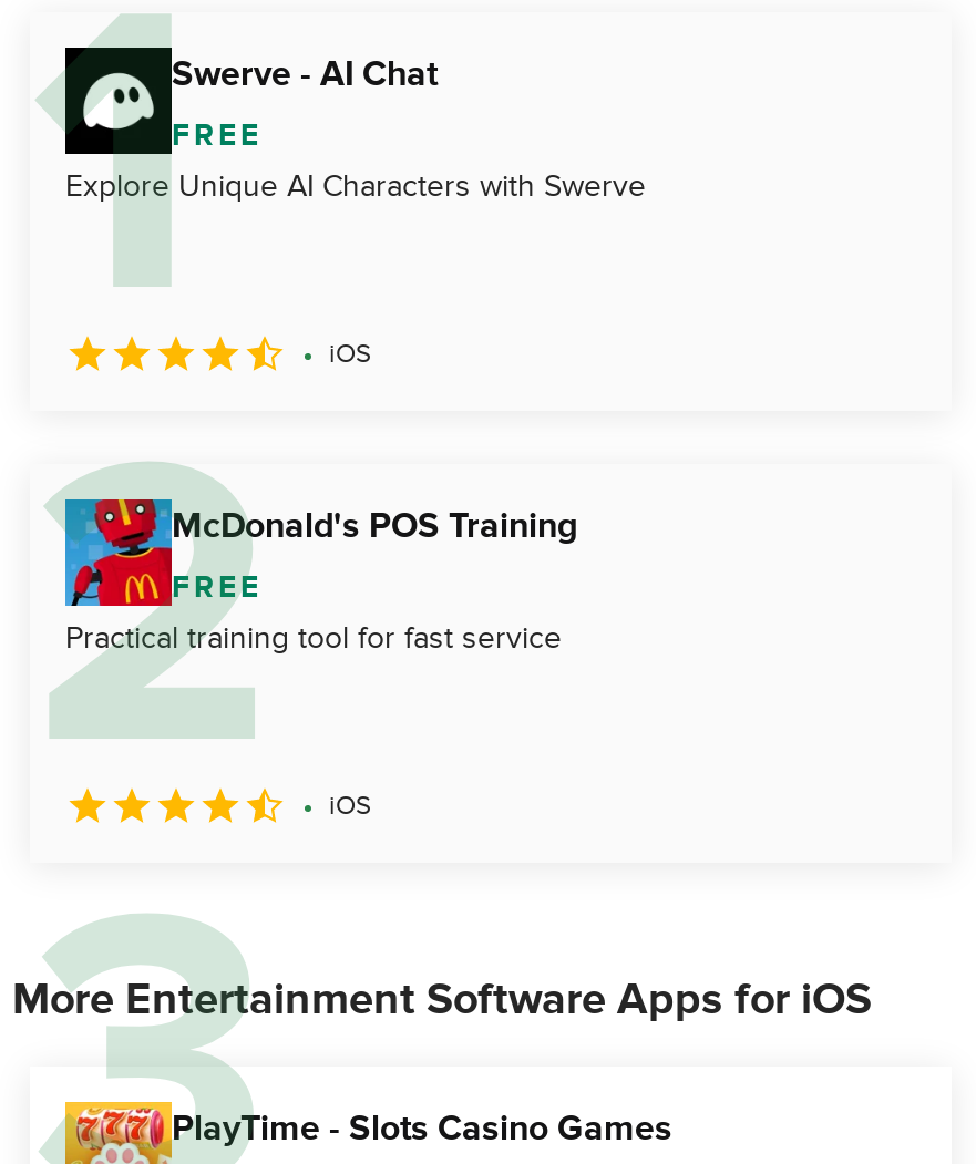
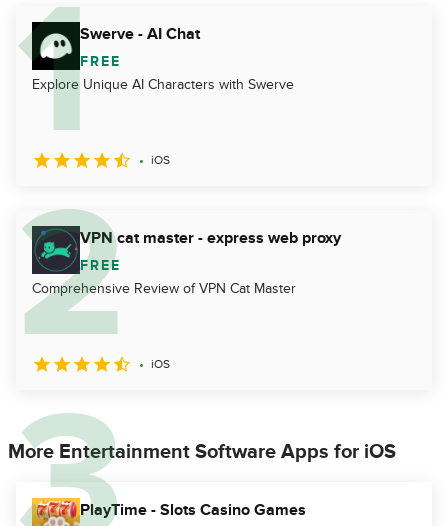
- [image]
- McDonald's POS Training
+ [image]
+ VPN cat master - express web proxy

- Practical training tool for fast service
+ Comprehensive Review of VPN Cat Master
